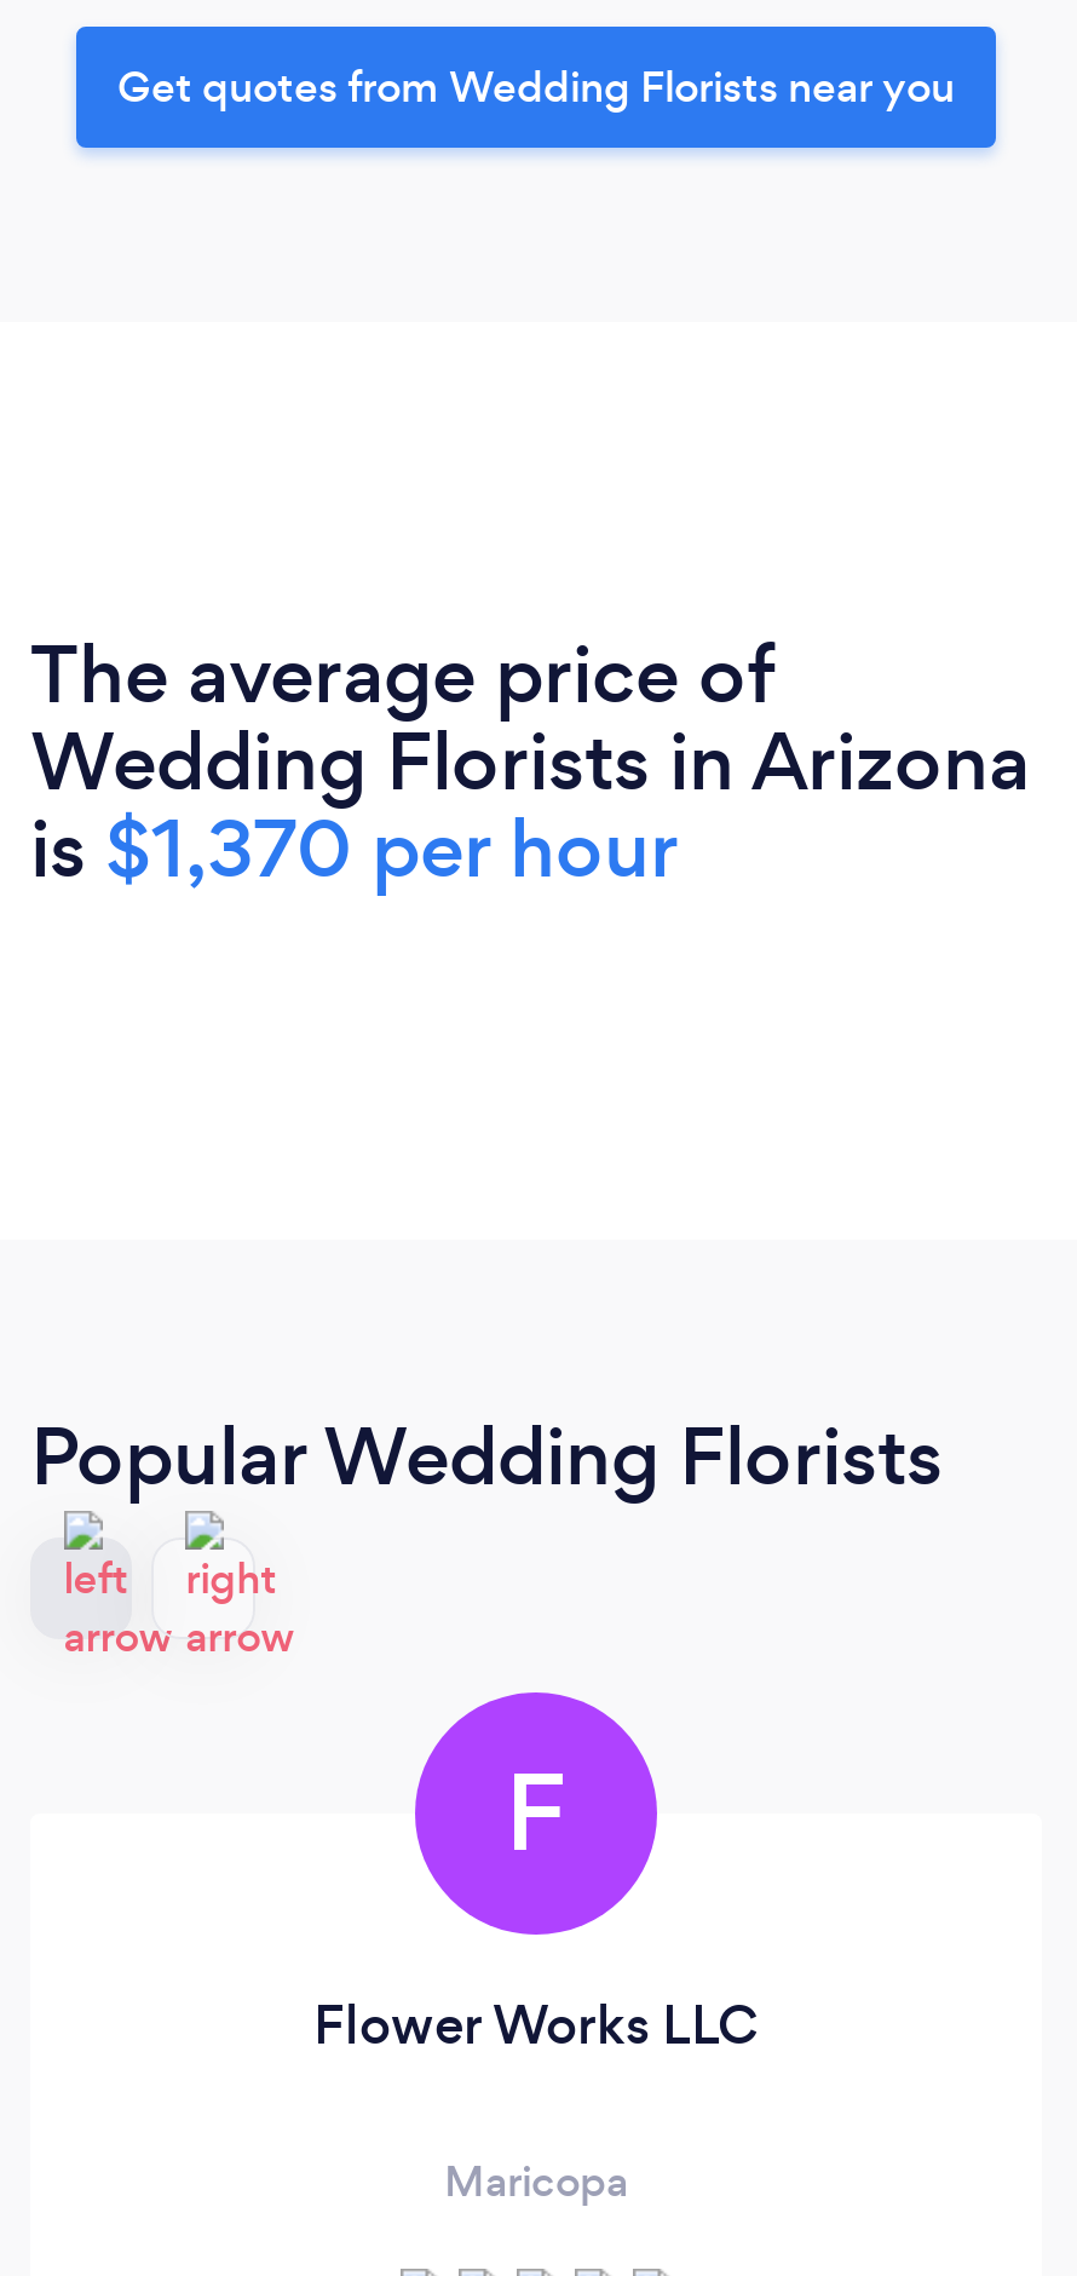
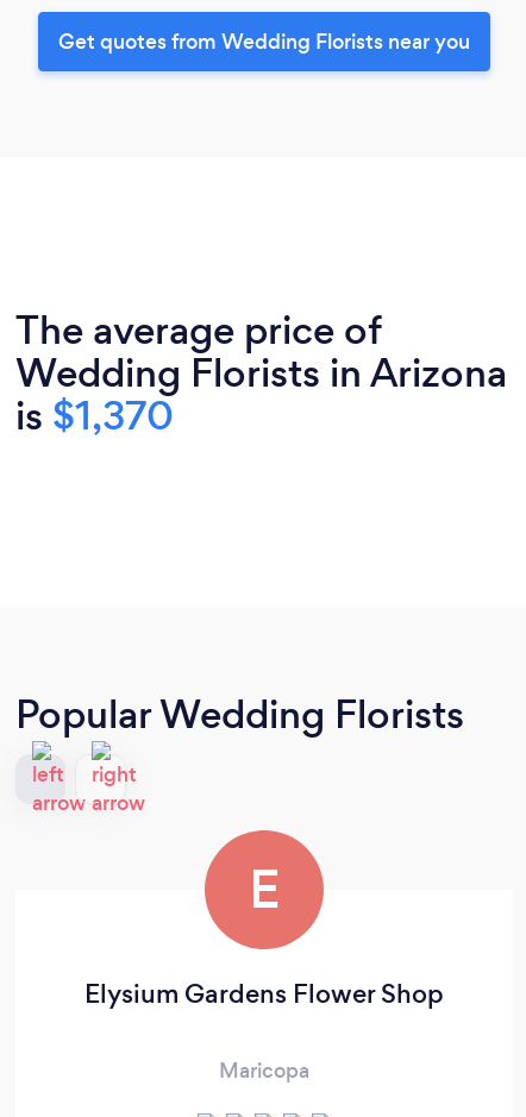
- is $1,370 per hour
+ is $1,370

- F
+ E

- Flower Works LLC
+ Elysium Gardens Flower Shop
